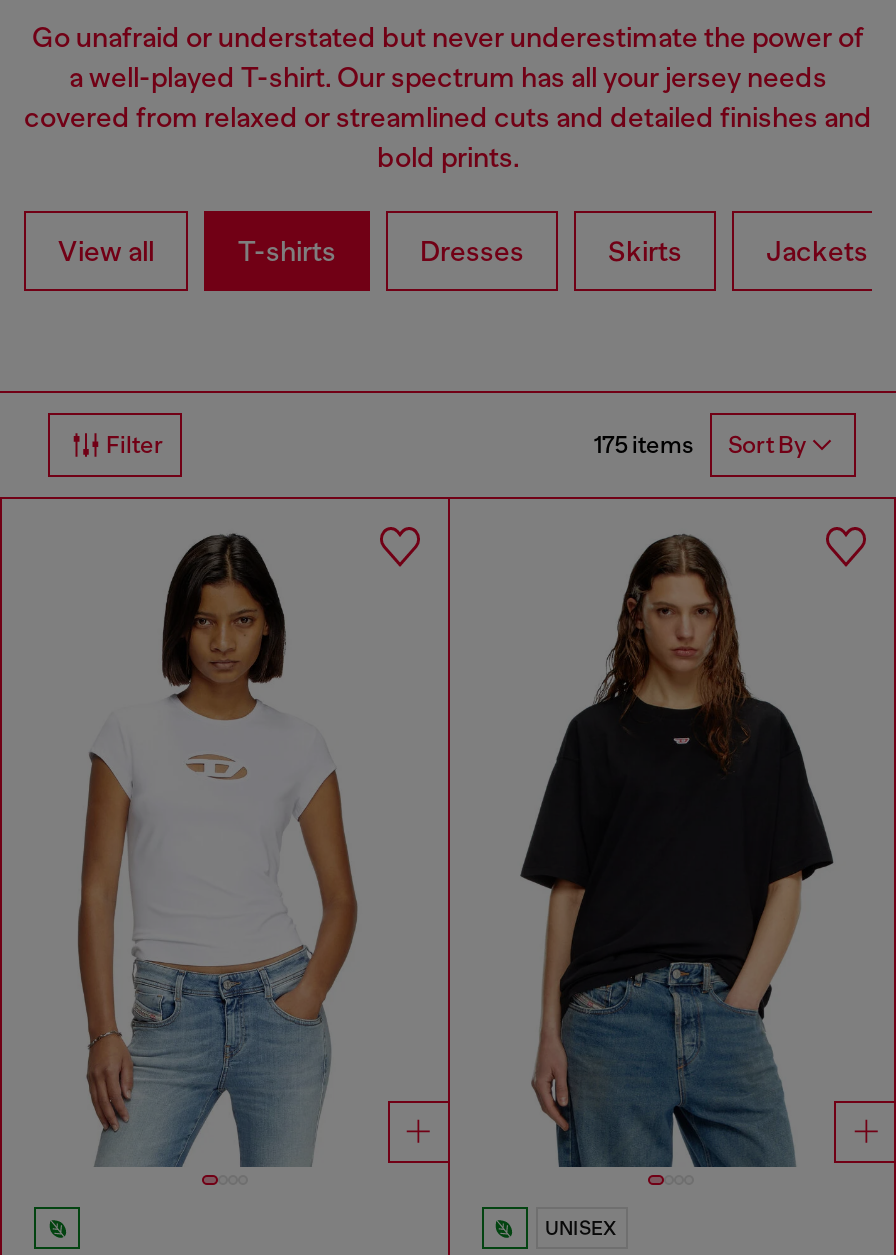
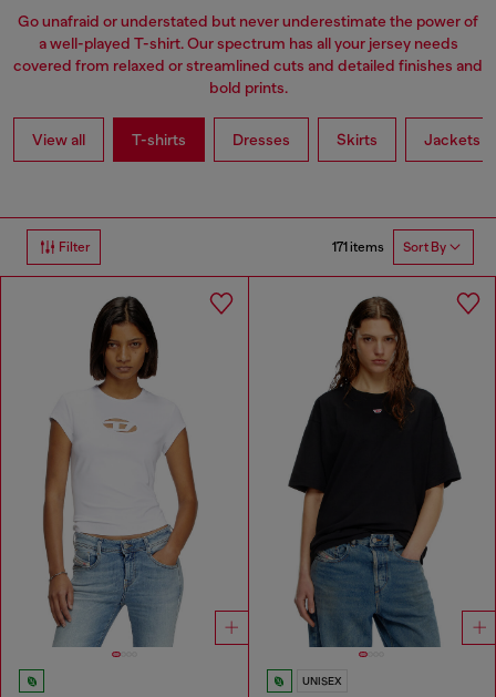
- 175 items Sort By
+ 171 items Sort By
